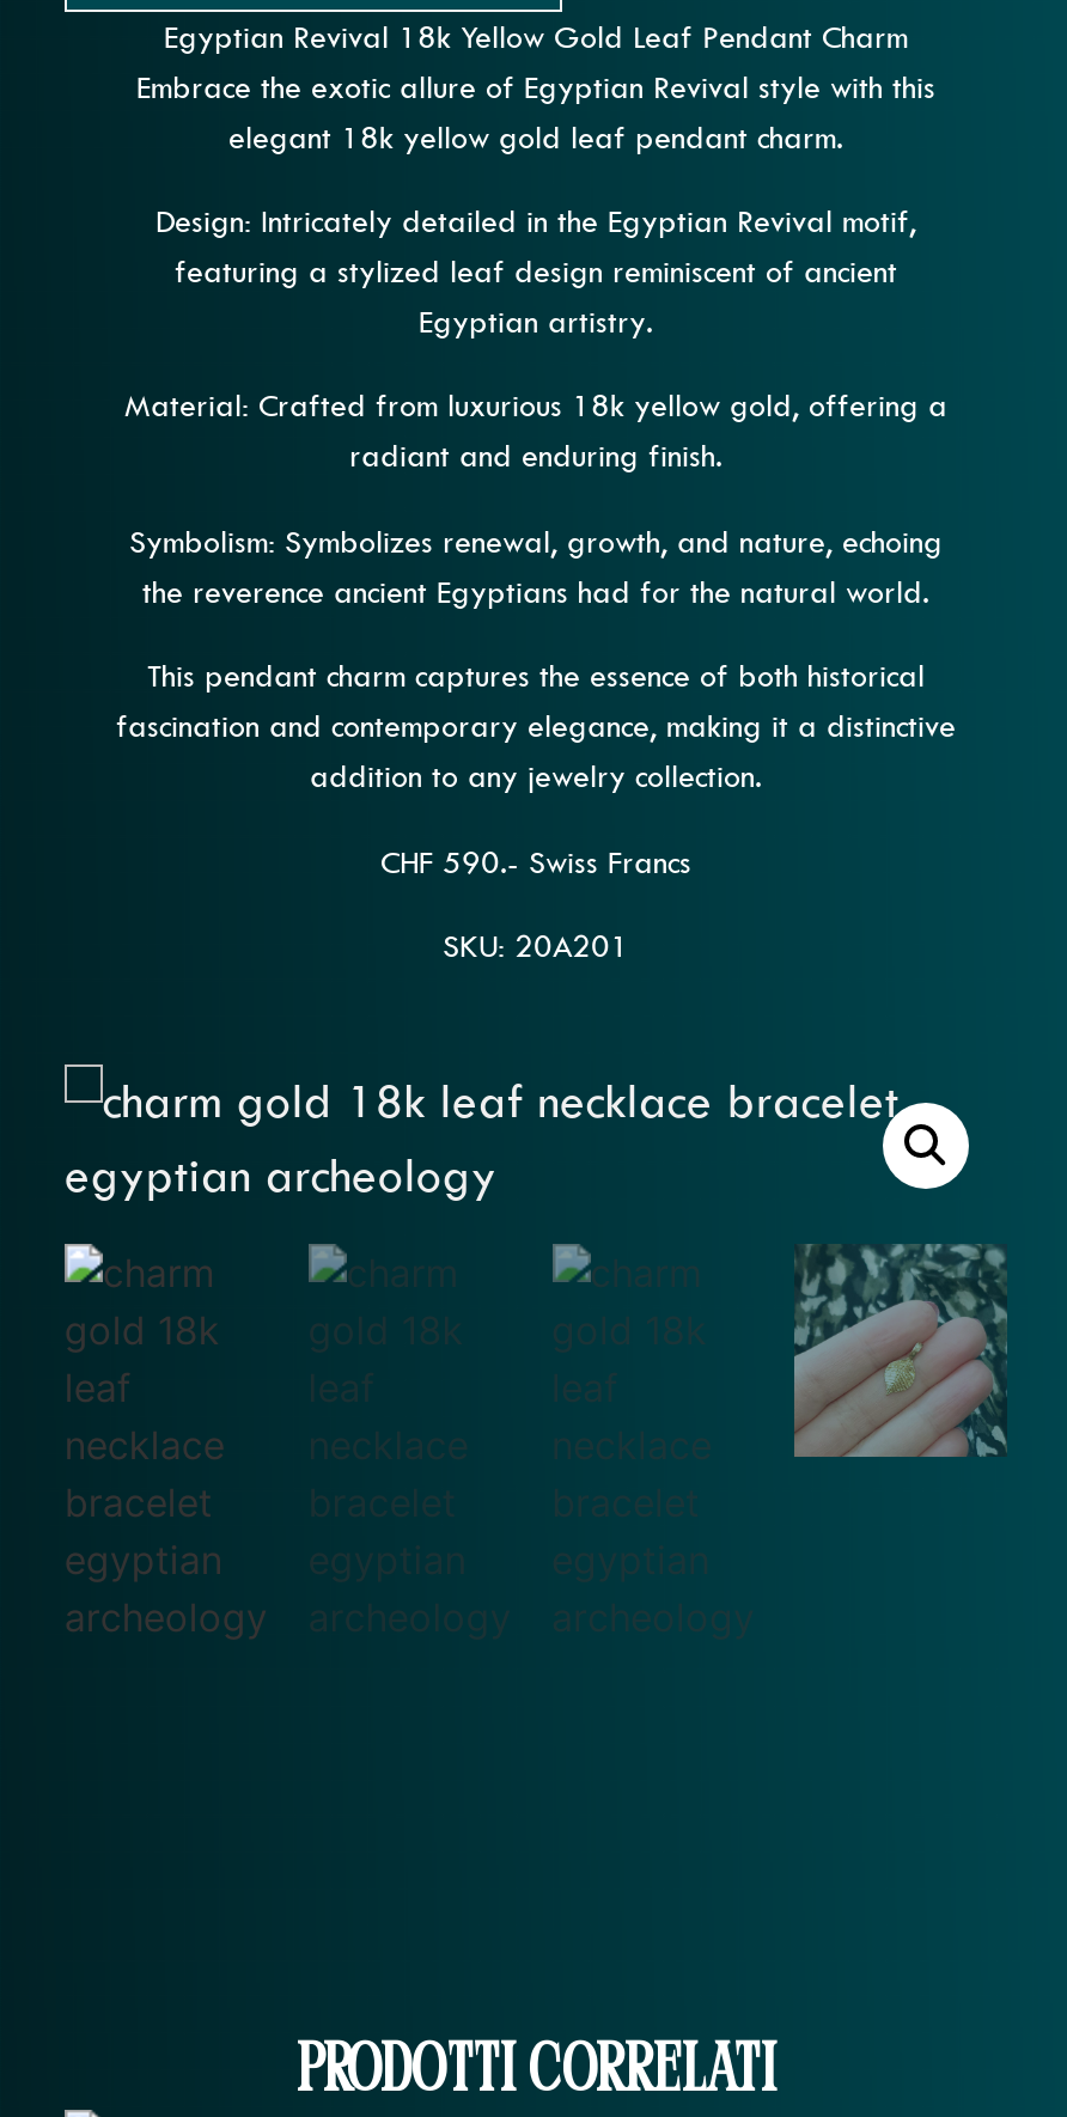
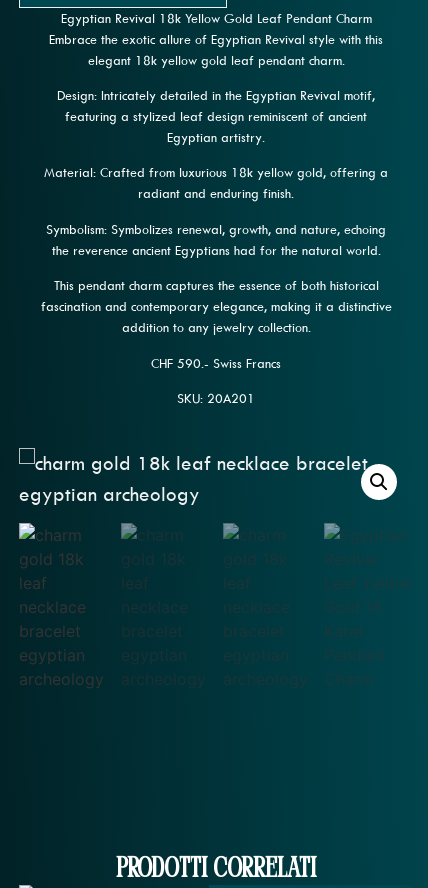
- [image]
